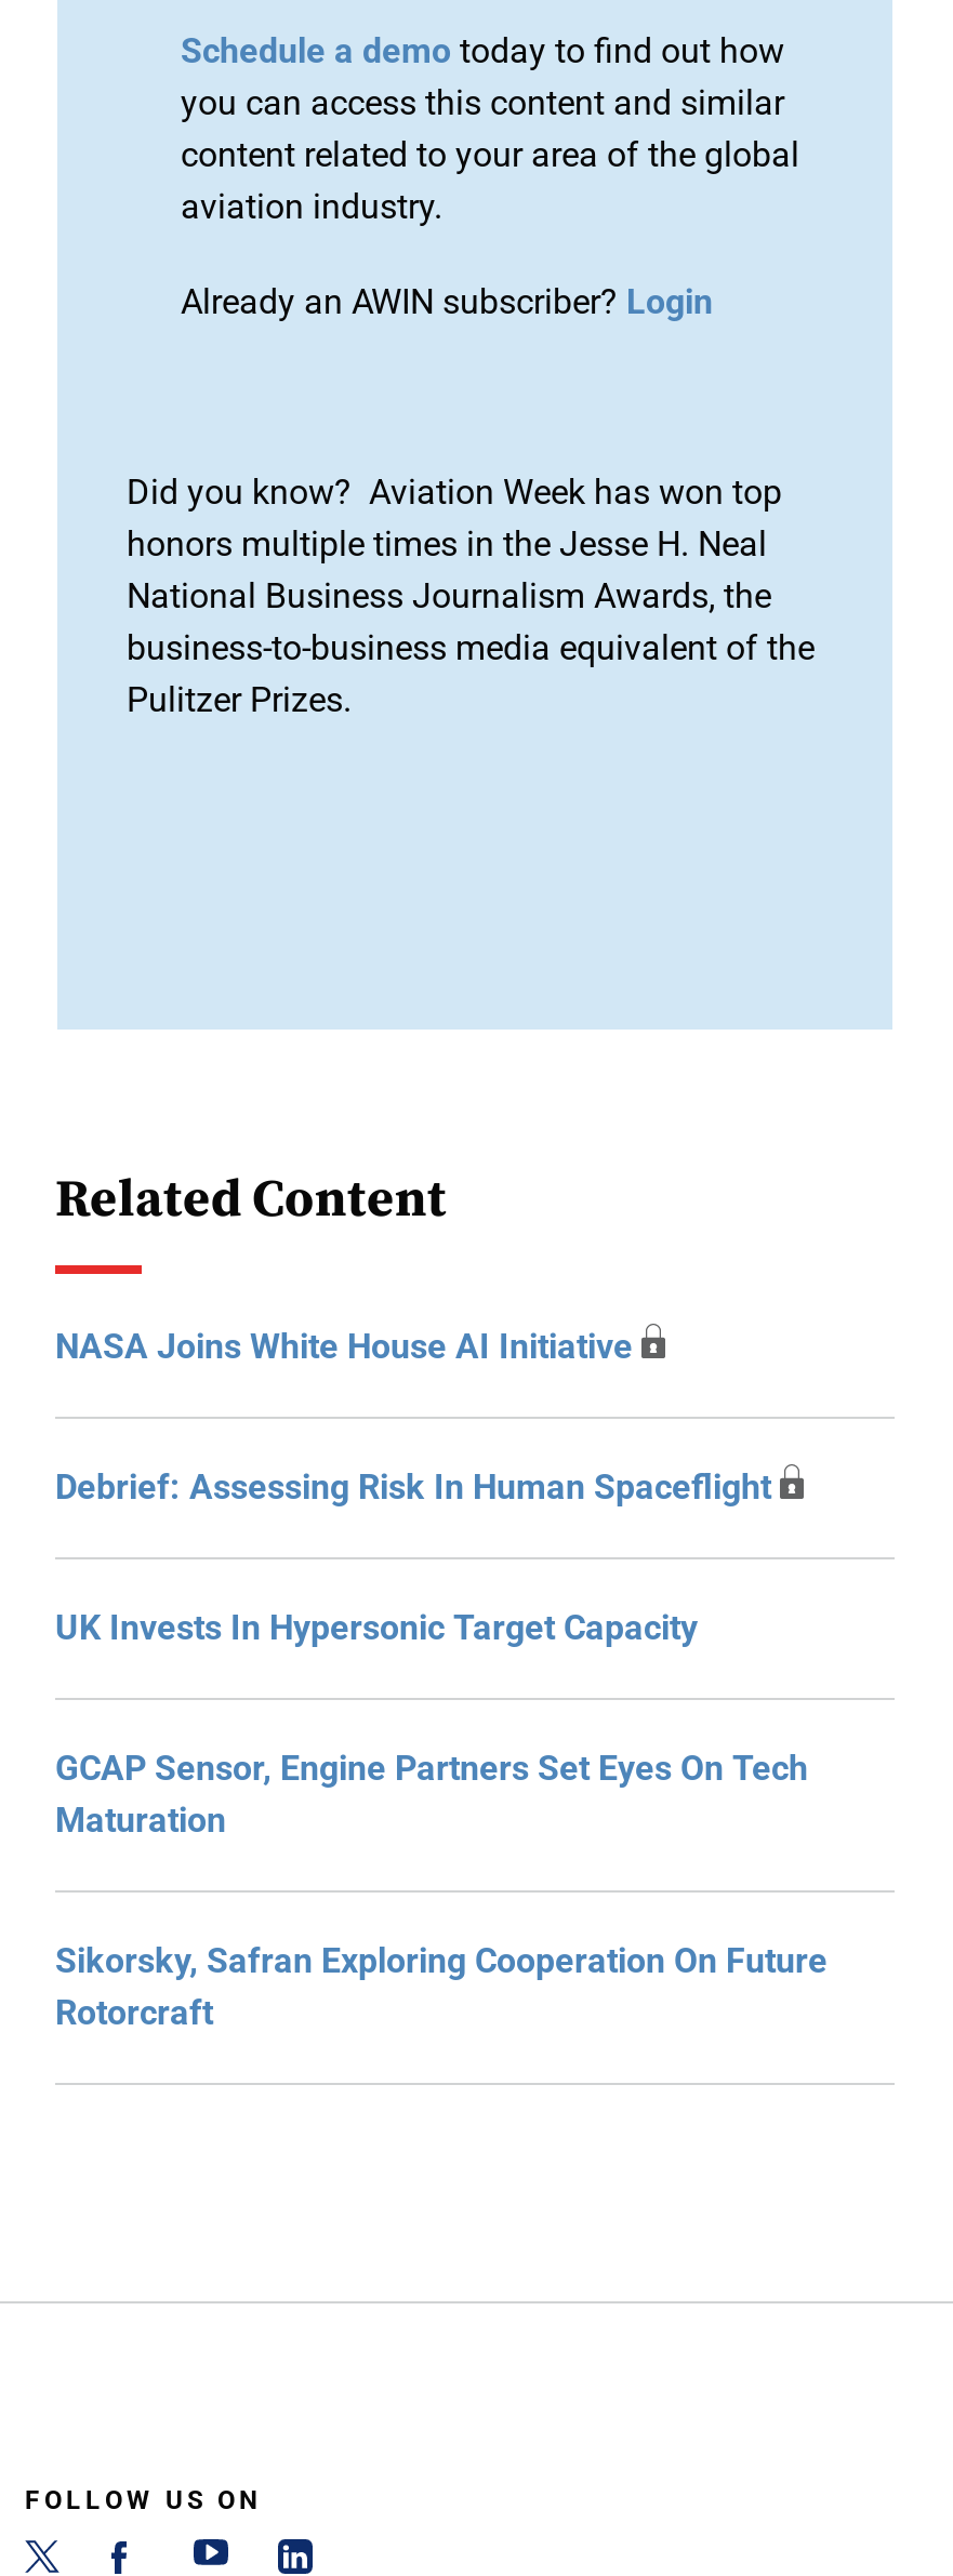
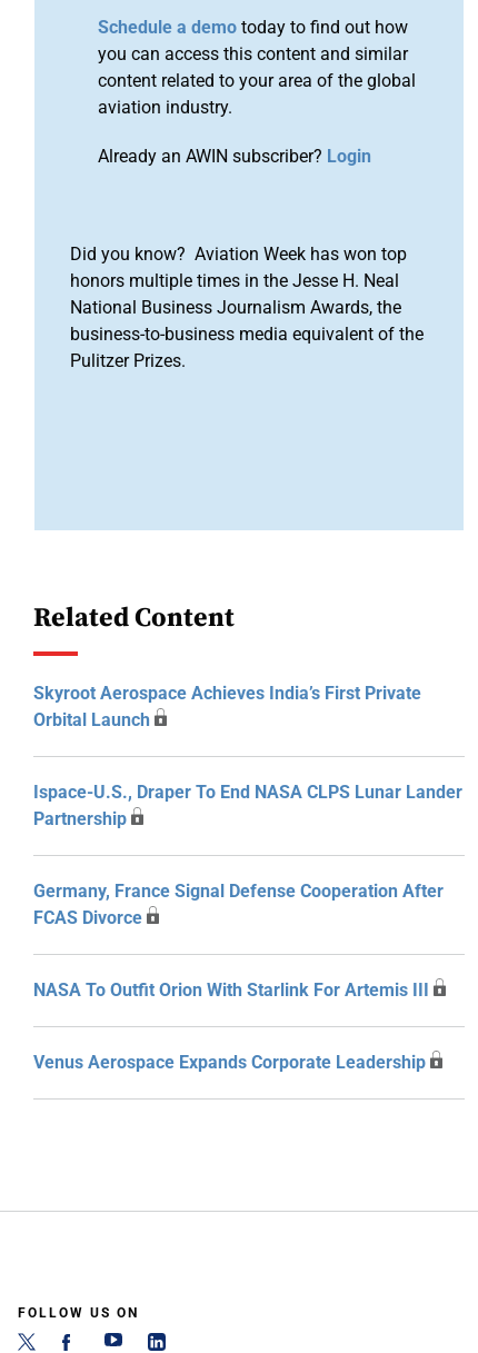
- NASA Joins White House AI Initiative
+ Skyroot Aerospace Achieves India’s First Private
+ Orbital Launch

- Debrief: Assessing Risk In Human Spaceflight
+ Ispace-U.S., Draper To End NASA CLPS Lunar Lander
+ Partnership

- UK Invests In Hypersonic Target Capacity
+ Germany, France Signal Defense Cooperation After
+ FCAS Divorce

- GCAP Sensor, Engine Partners Set Eyes On Tech
- Maturation
+ NASA To Outfit Orion With Starlink For Artemis III

- Sikorsky, Safran Exploring Cooperation On Future
- Rotorcraft
+ Venus Aerospace Expands Corporate Leadership
